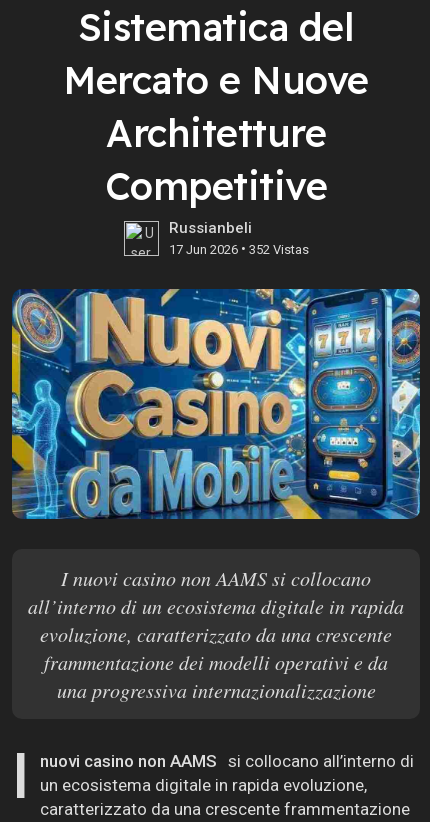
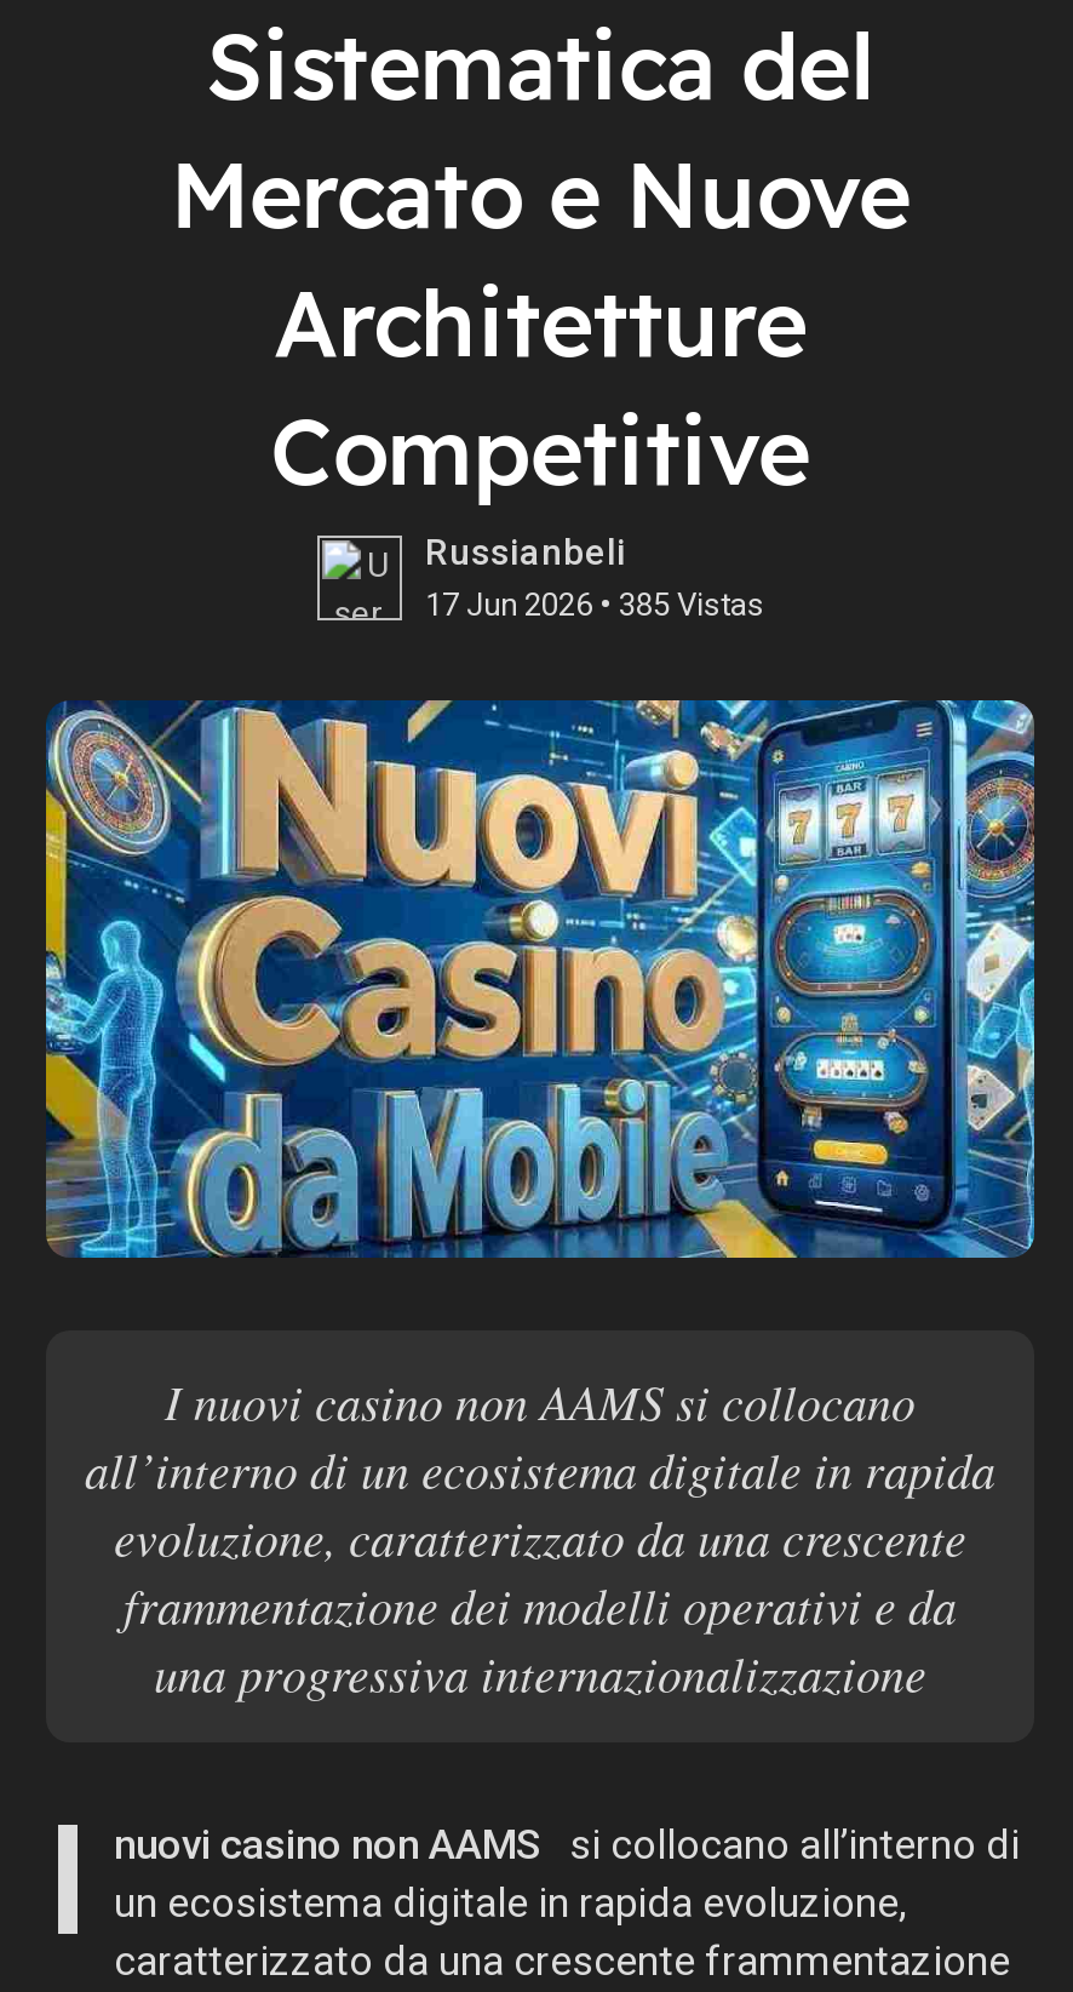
- 17 Jun 2026 • 352 Vistas
+ 17 Jun 2026 • 385 Vistas
